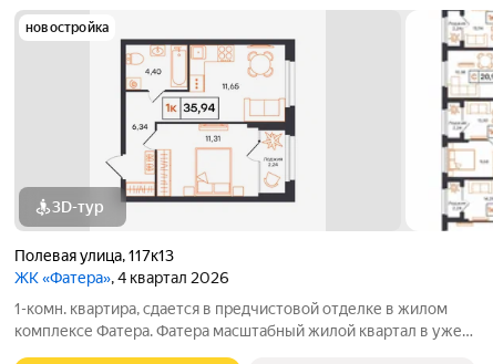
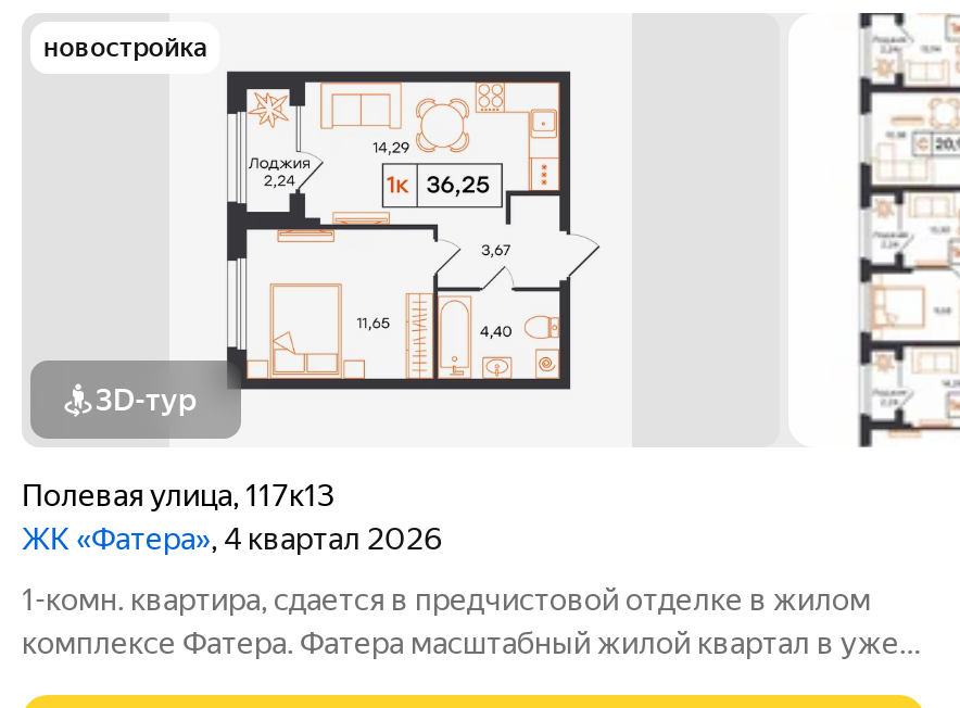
- [image]
+ [image]
